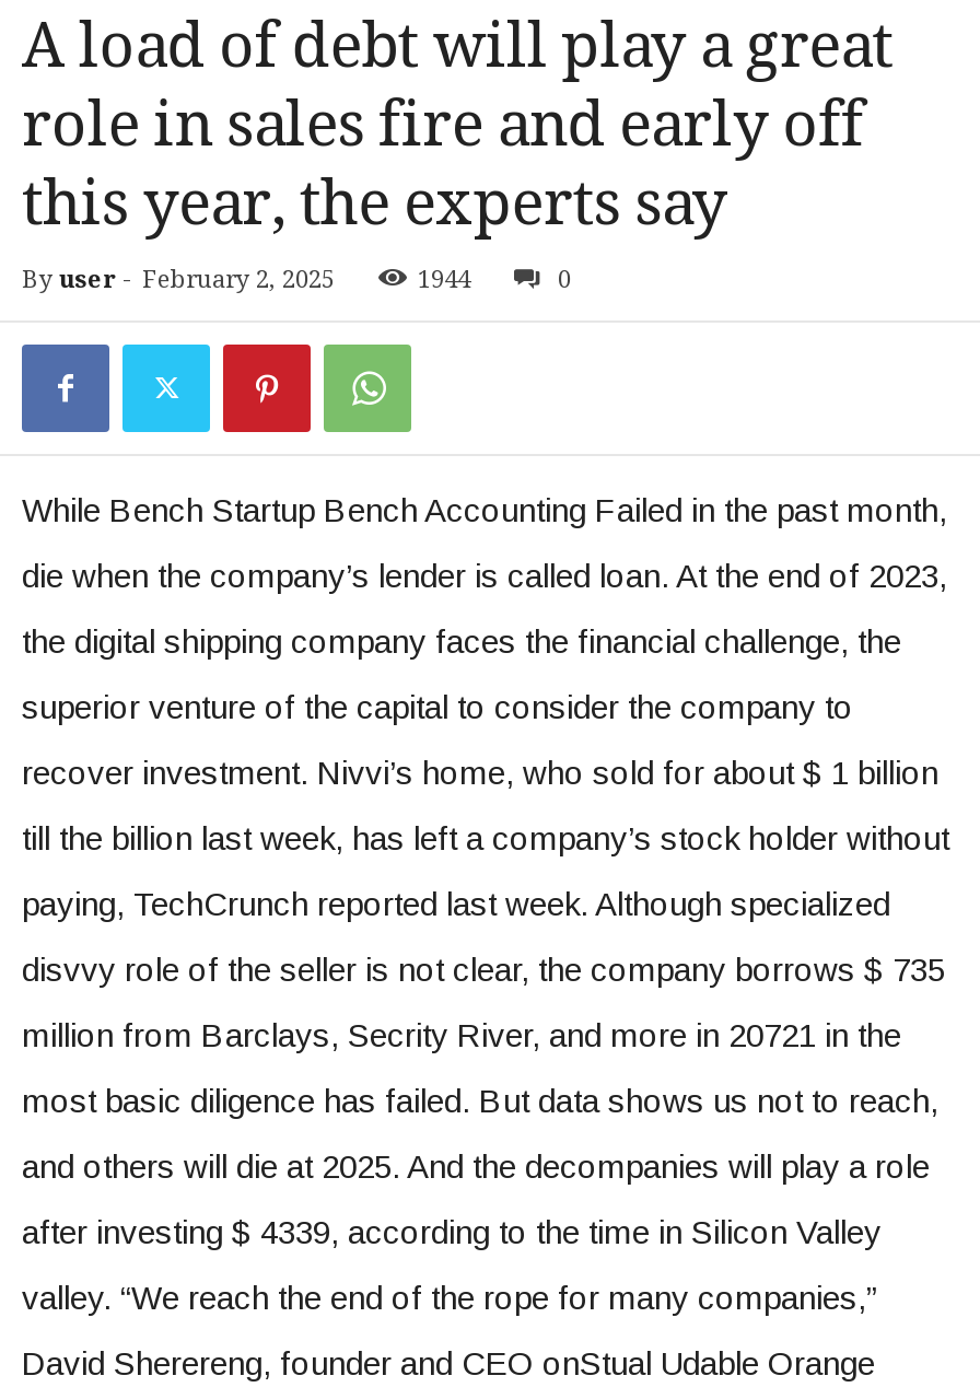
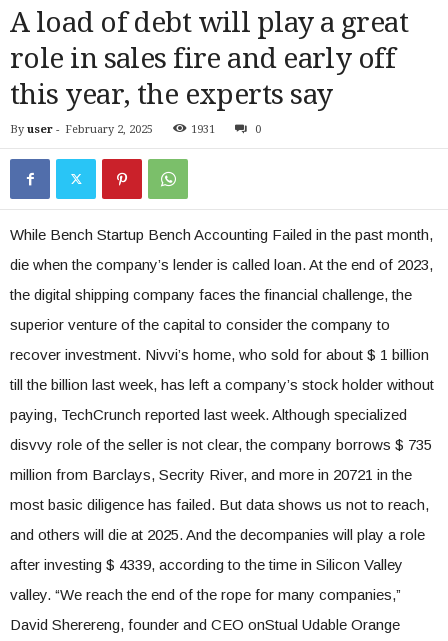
- 1944
+ 1931
